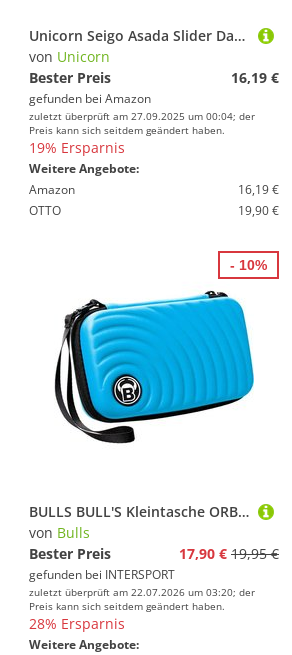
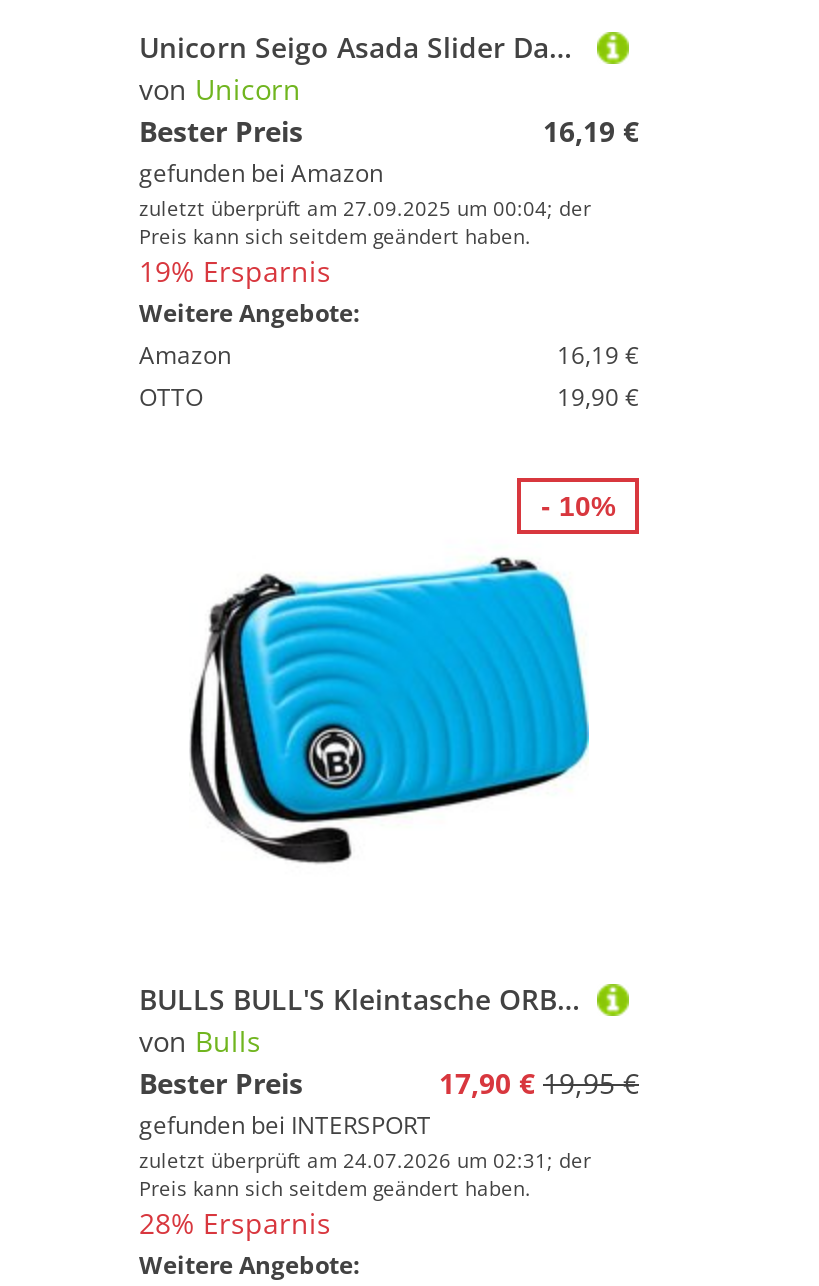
- zuletzt überprüft am 22.07.2026 um 03:20; der
+ zuletzt überprüft am 24.07.2026 um 02:31; der
